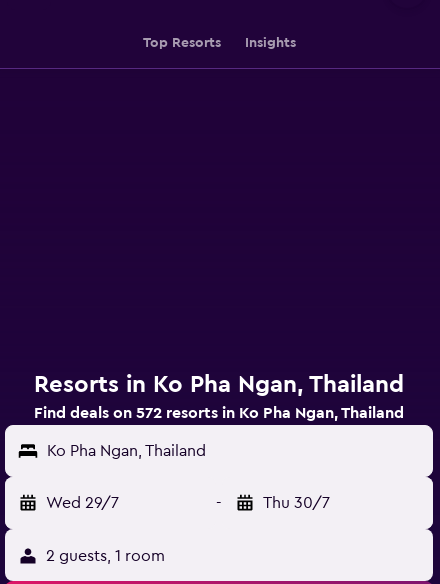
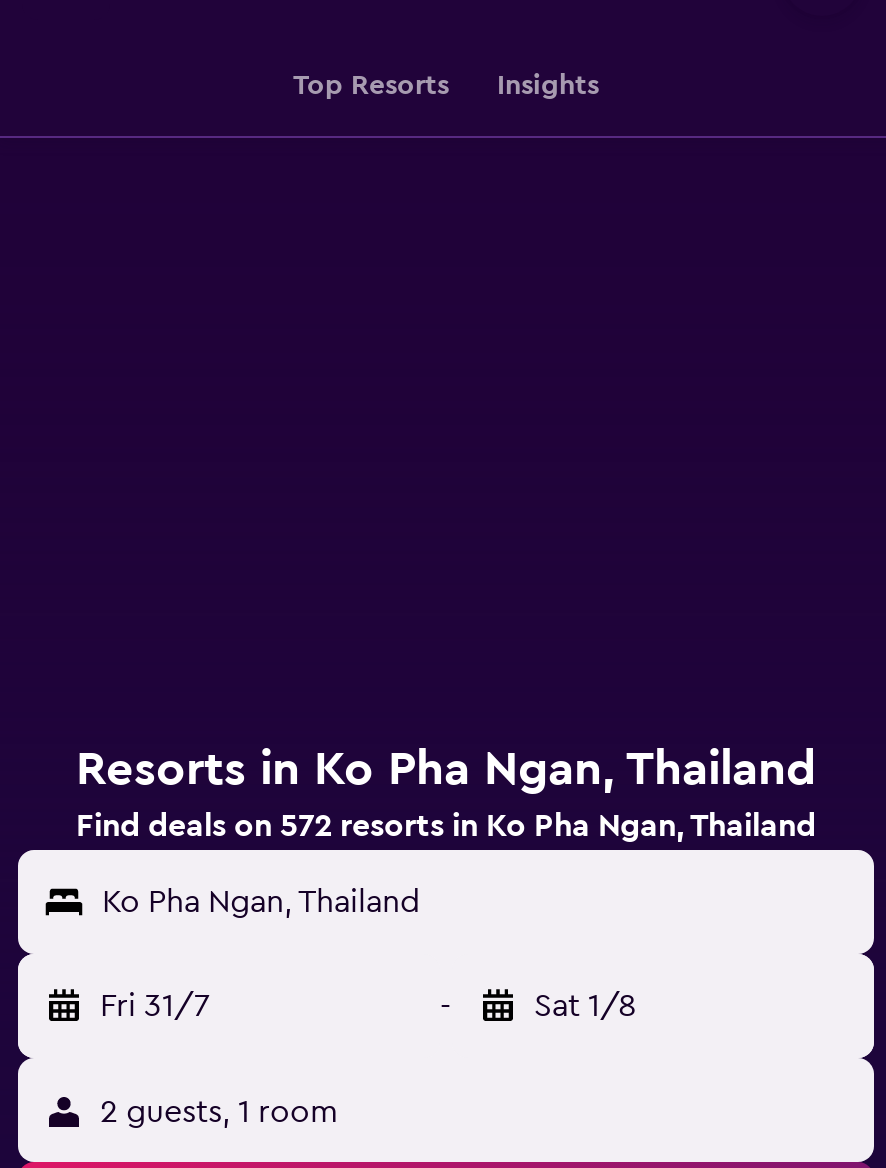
- Wed 29/7
+ Fri 31/7

- Thu 30/7
+ Sat 1/8
